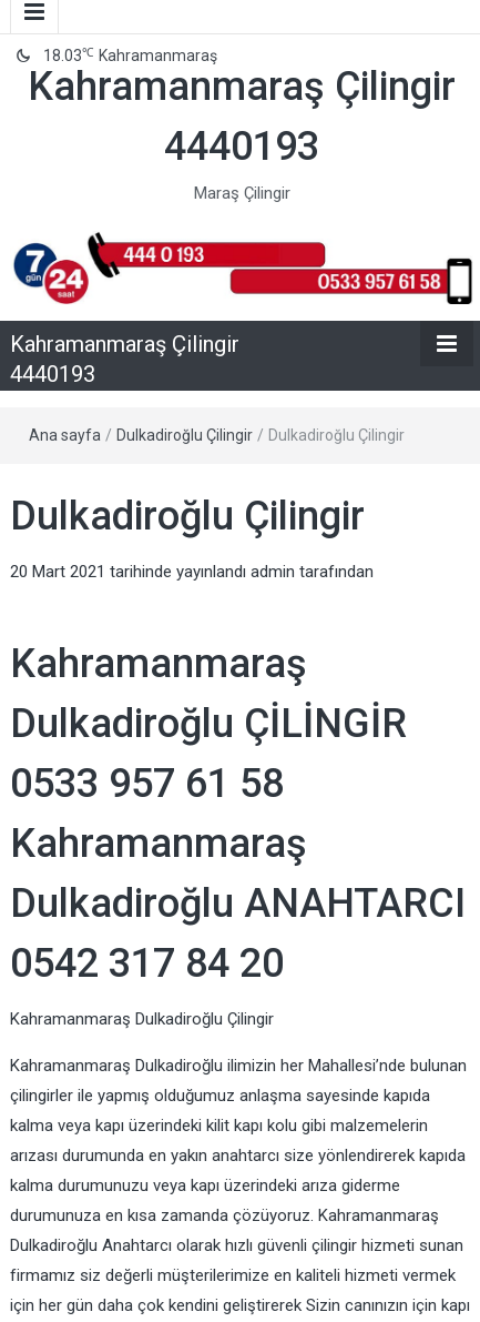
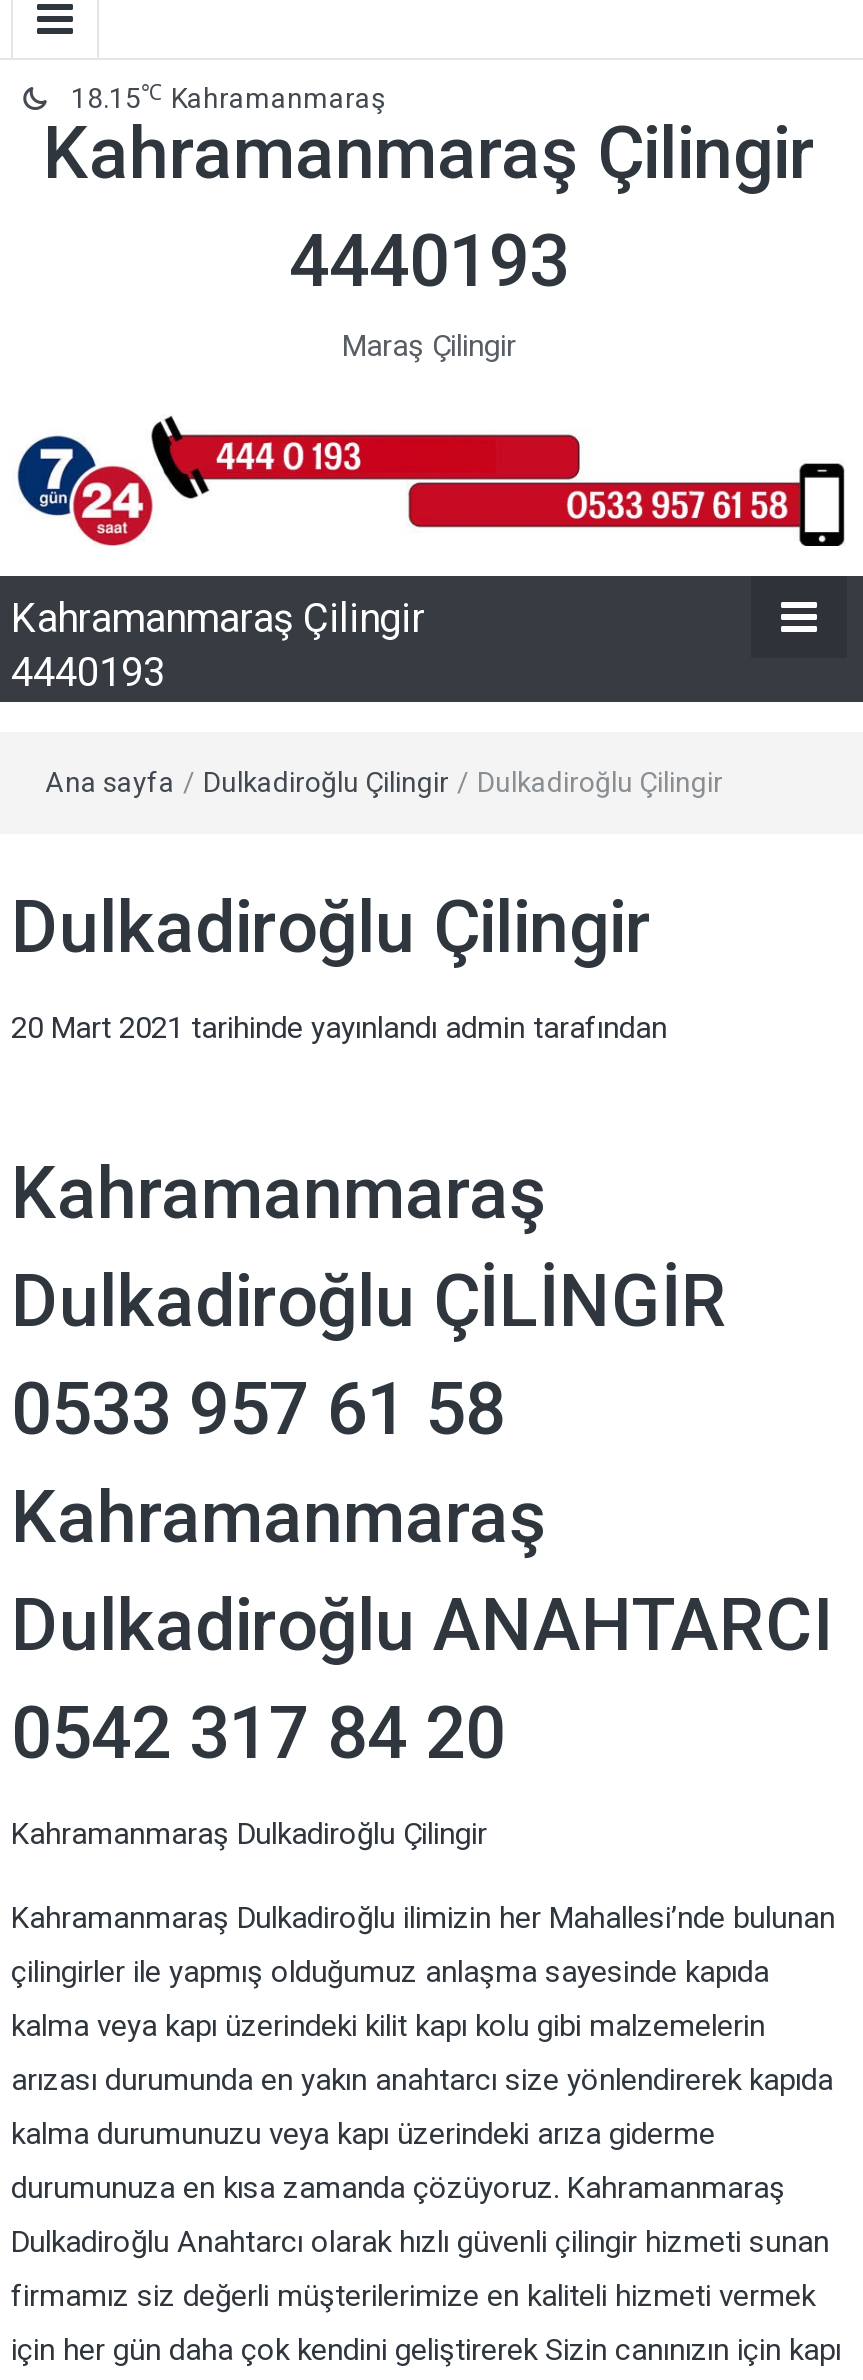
- 18.03℃ Kahramanmaraş
+ 18.15℃ Kahramanmaraş
